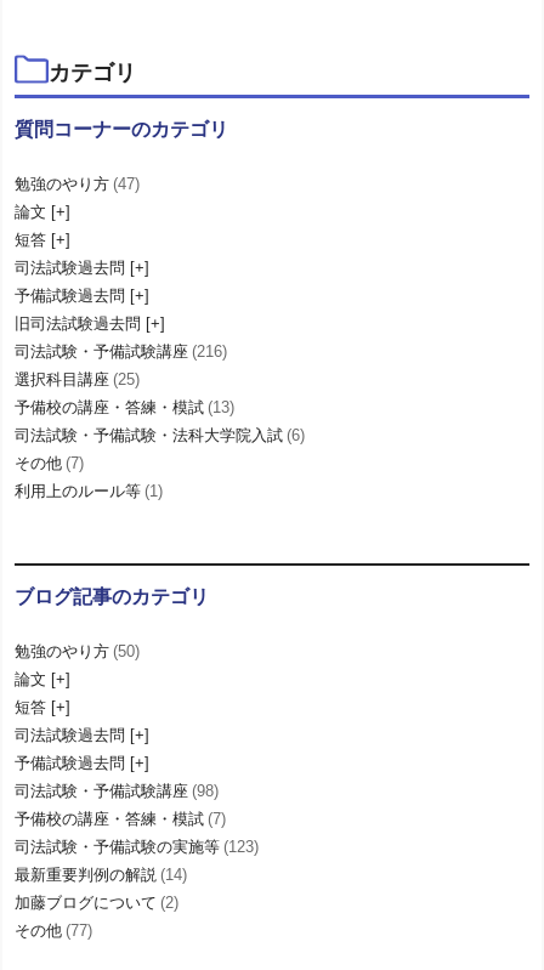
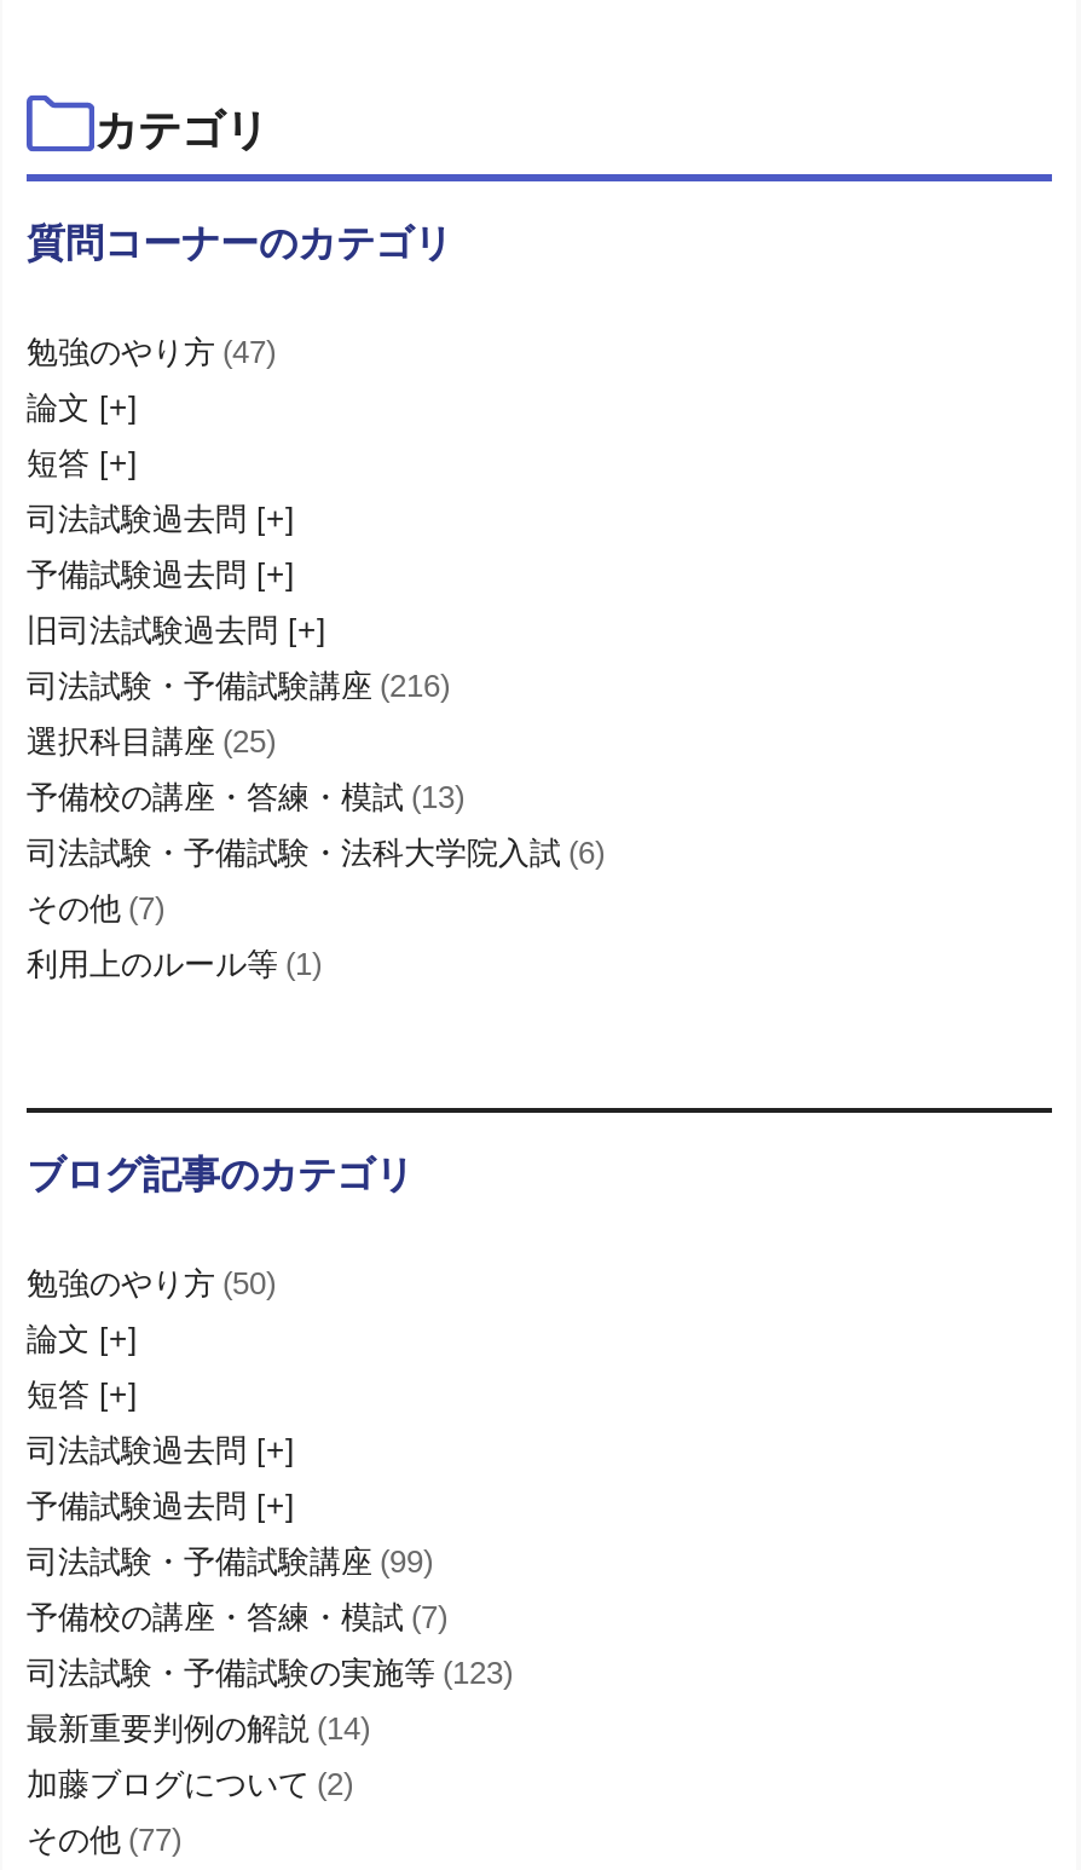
- 司法試験・予備試験講座 (98)
+ 司法試験・予備試験講座 (99)
